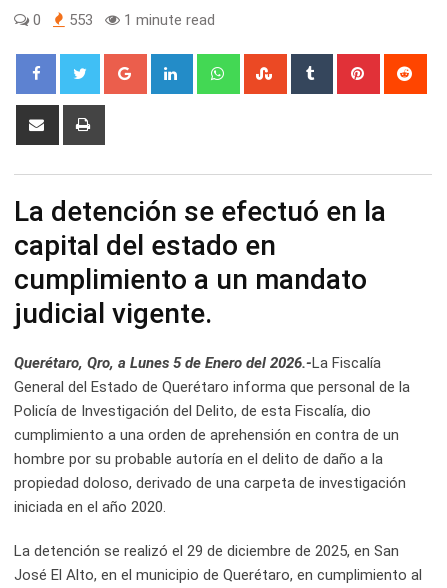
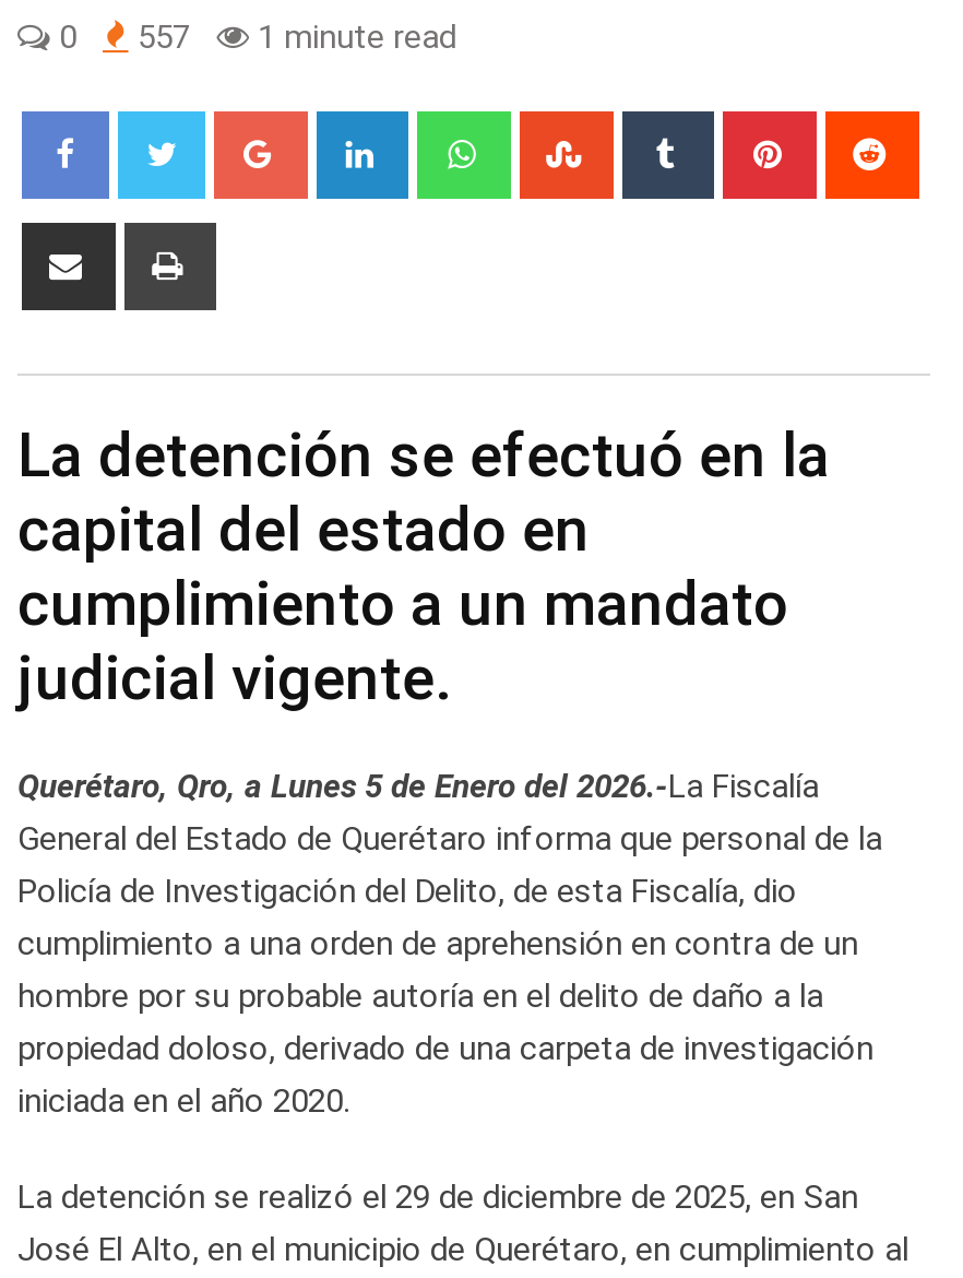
- 0 553 1 minute read
+ 0 557 1 minute read
